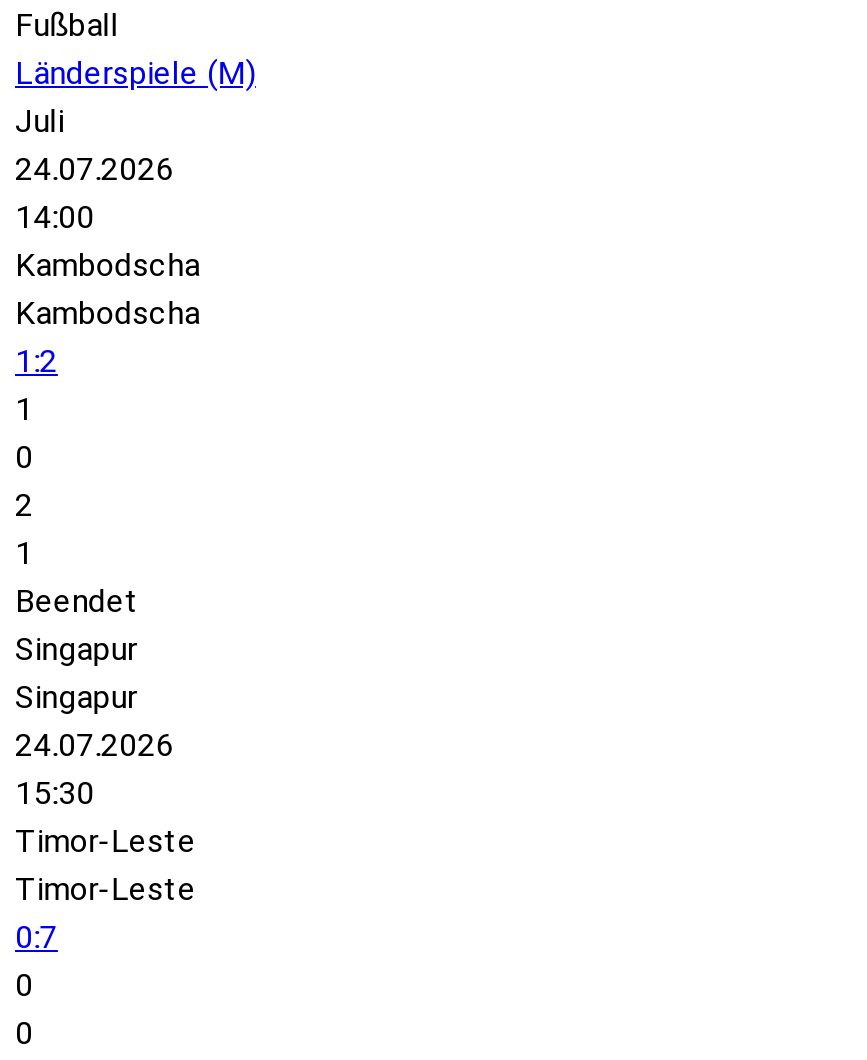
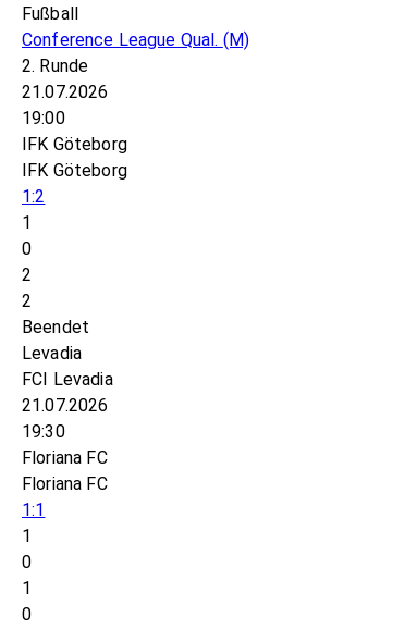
- Länderspiele (M)
- Juli
- 24.07.2026
- 14:00
- Kambodscha
- Kambodscha
+ Conference League Qual. (M)
+ 2. Runde
+ 21.07.2026
+ 19:00
+ IFK Göteborg
+ IFK Göteborg

- 1
+ 2

- Singapur
- Singapur
- 24.07.2026
- 15:30
- Timor-Leste
- Timor-Leste
- 0:7
+ Levadia
+ FCI Levadia
+ 21.07.2026
+ 19:30
+ Floriana FC
+ Floriana FC
+ 1:1
+ 1

+ 1
